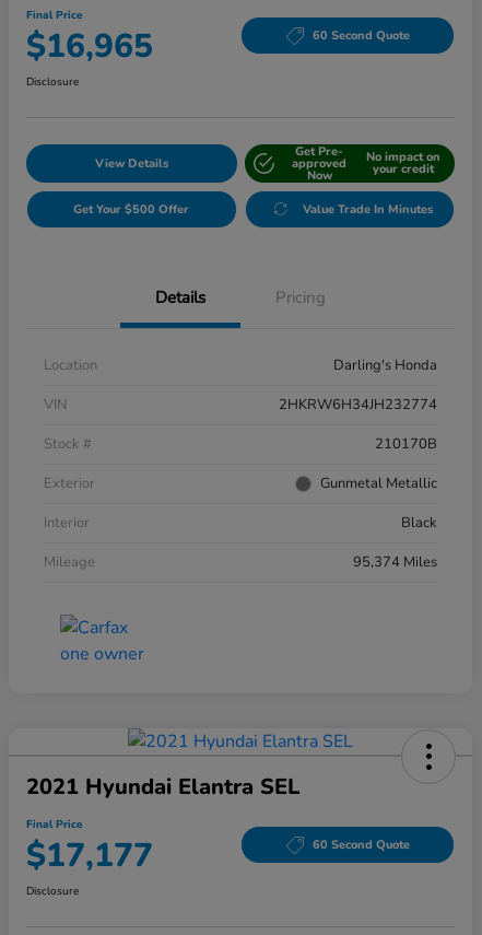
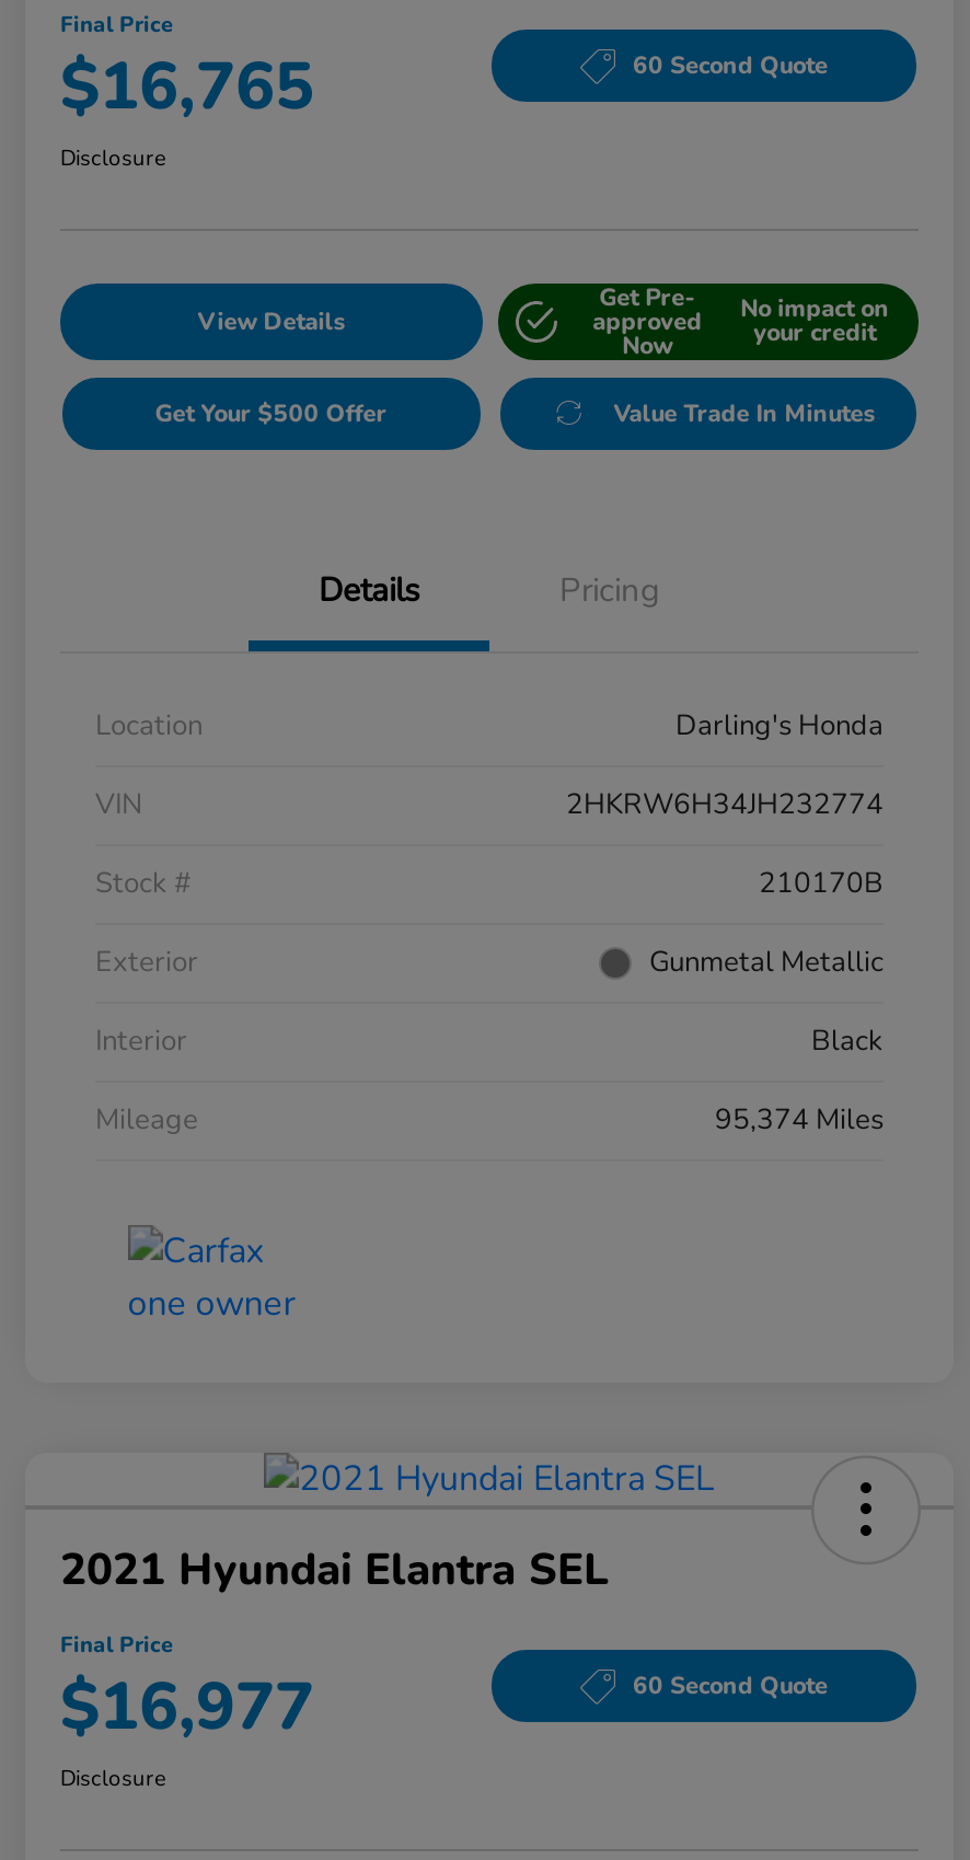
- $16,965
+ $16,765

- $17,177
+ $16,977
